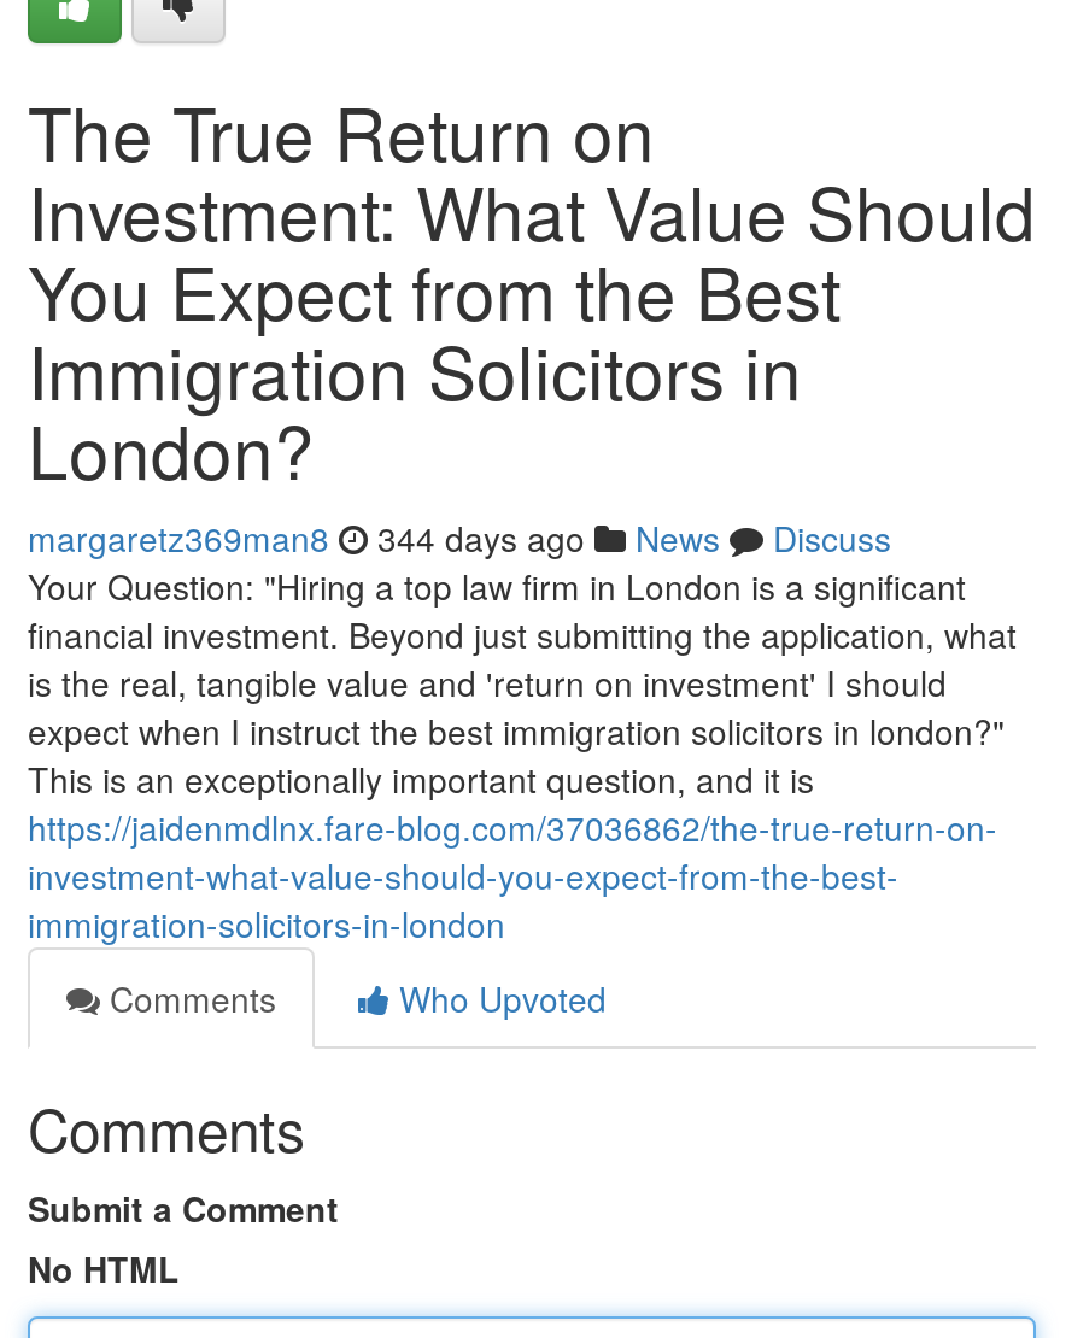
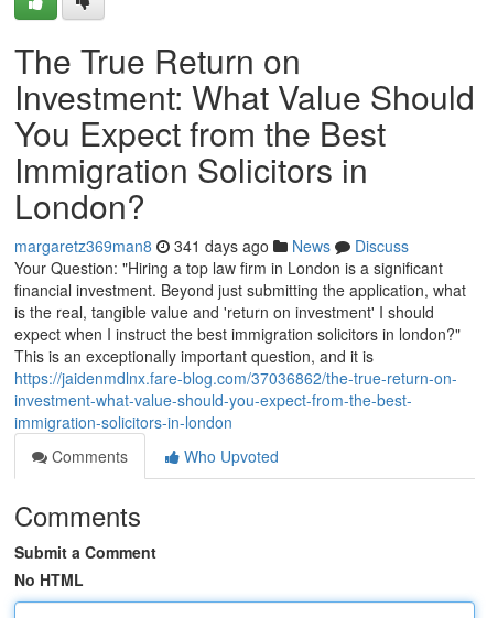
- margaretz369man8 344 days ago News Discuss
+ margaretz369man8 341 days ago News Discuss
